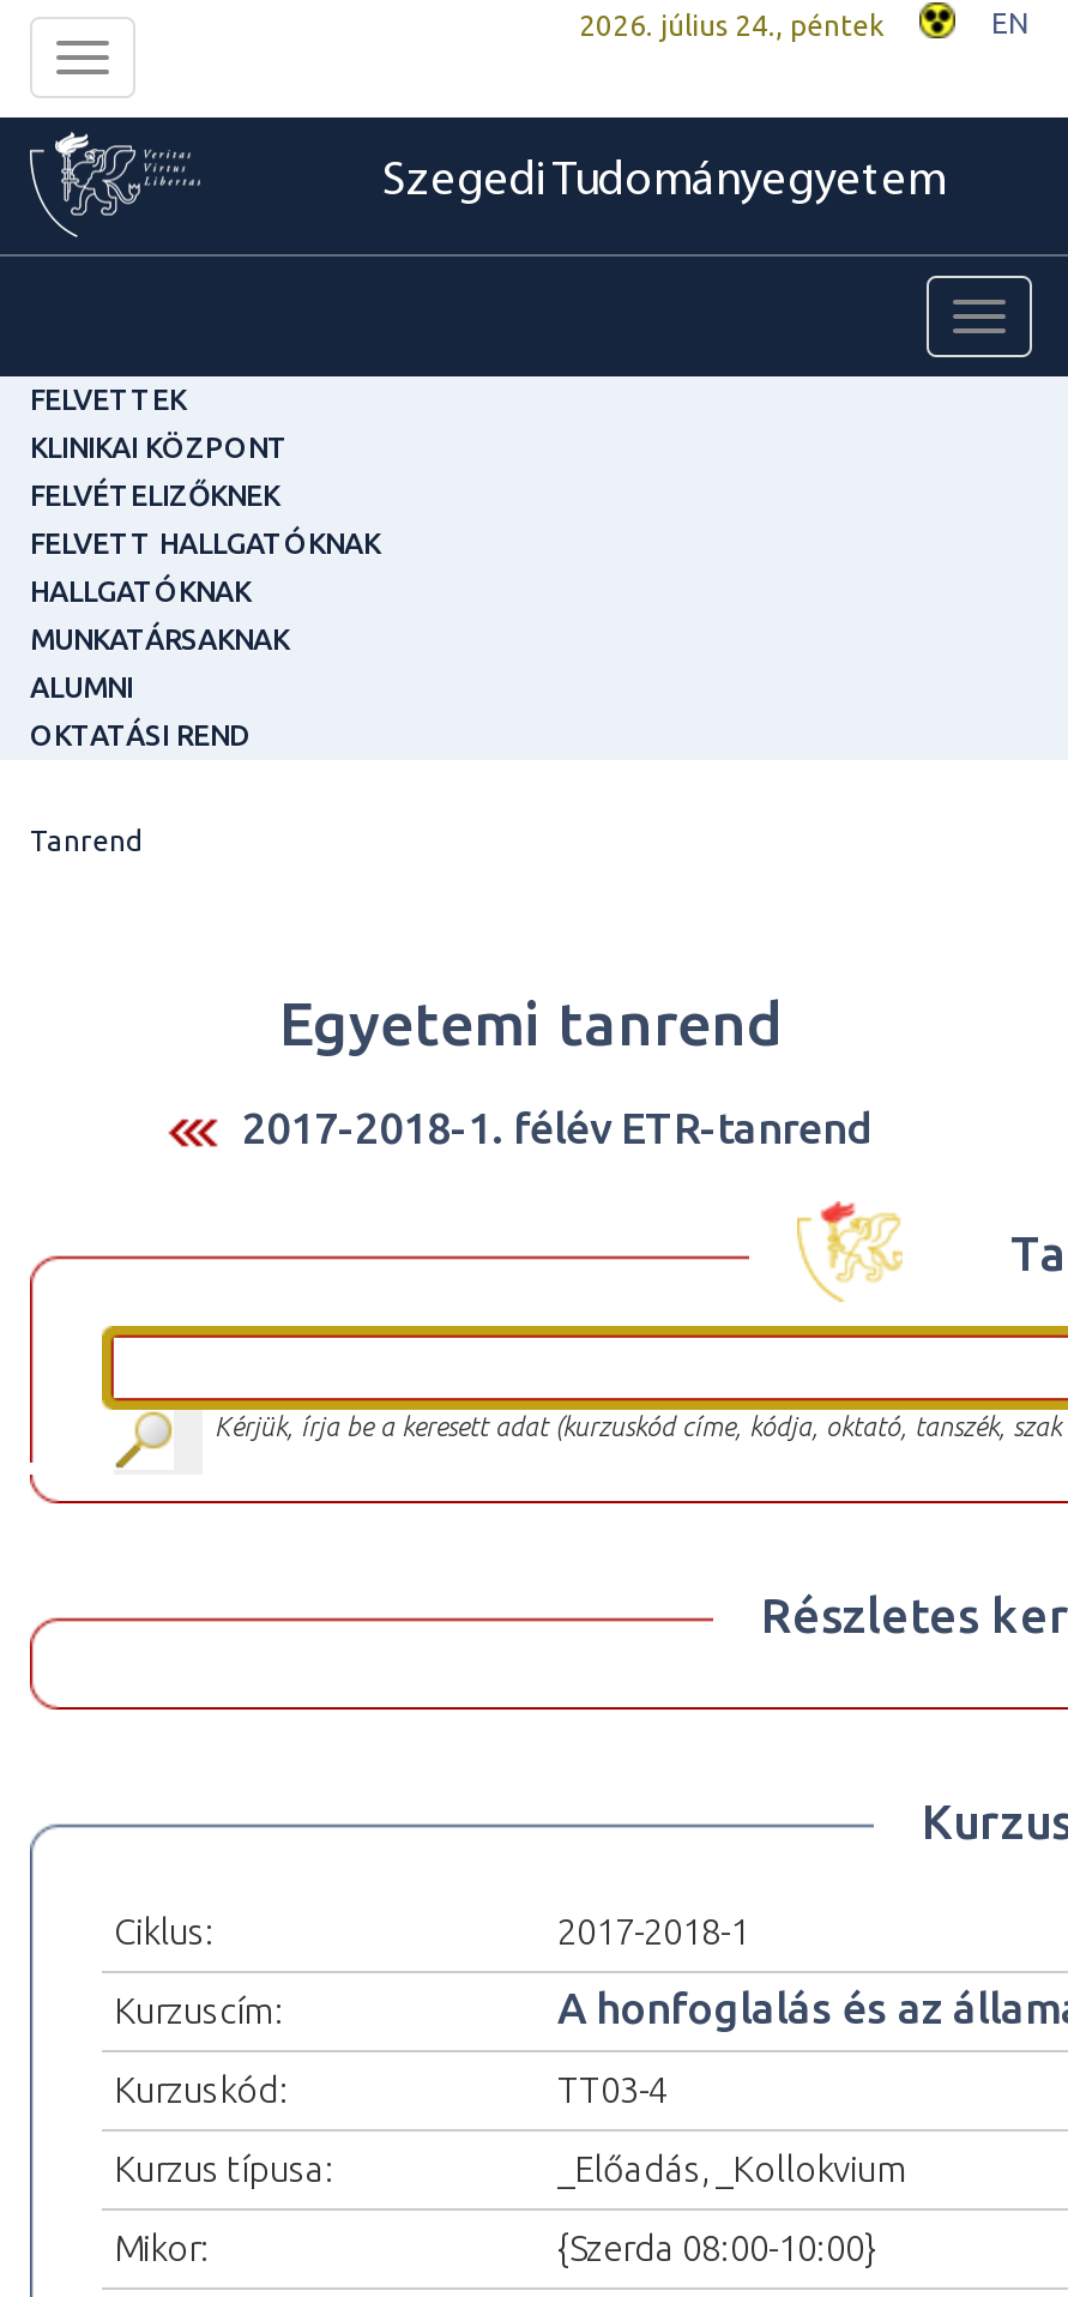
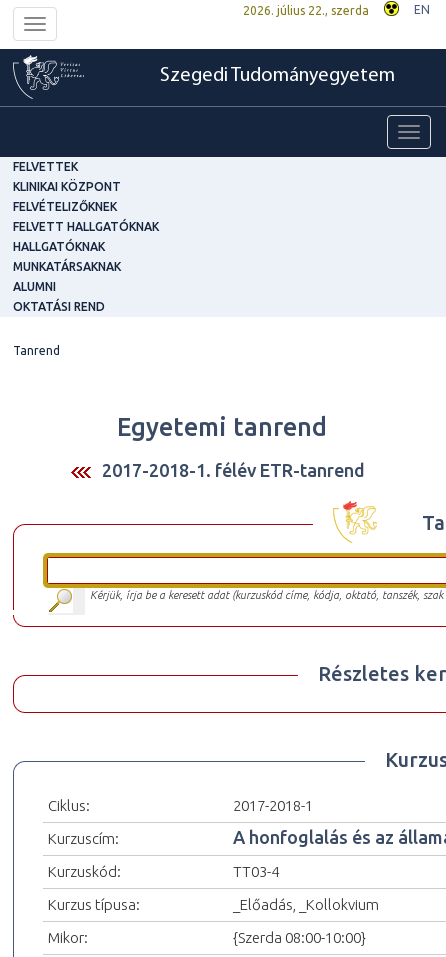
- 2026. július 24., péntek
+ 2026. július 22., szerda
